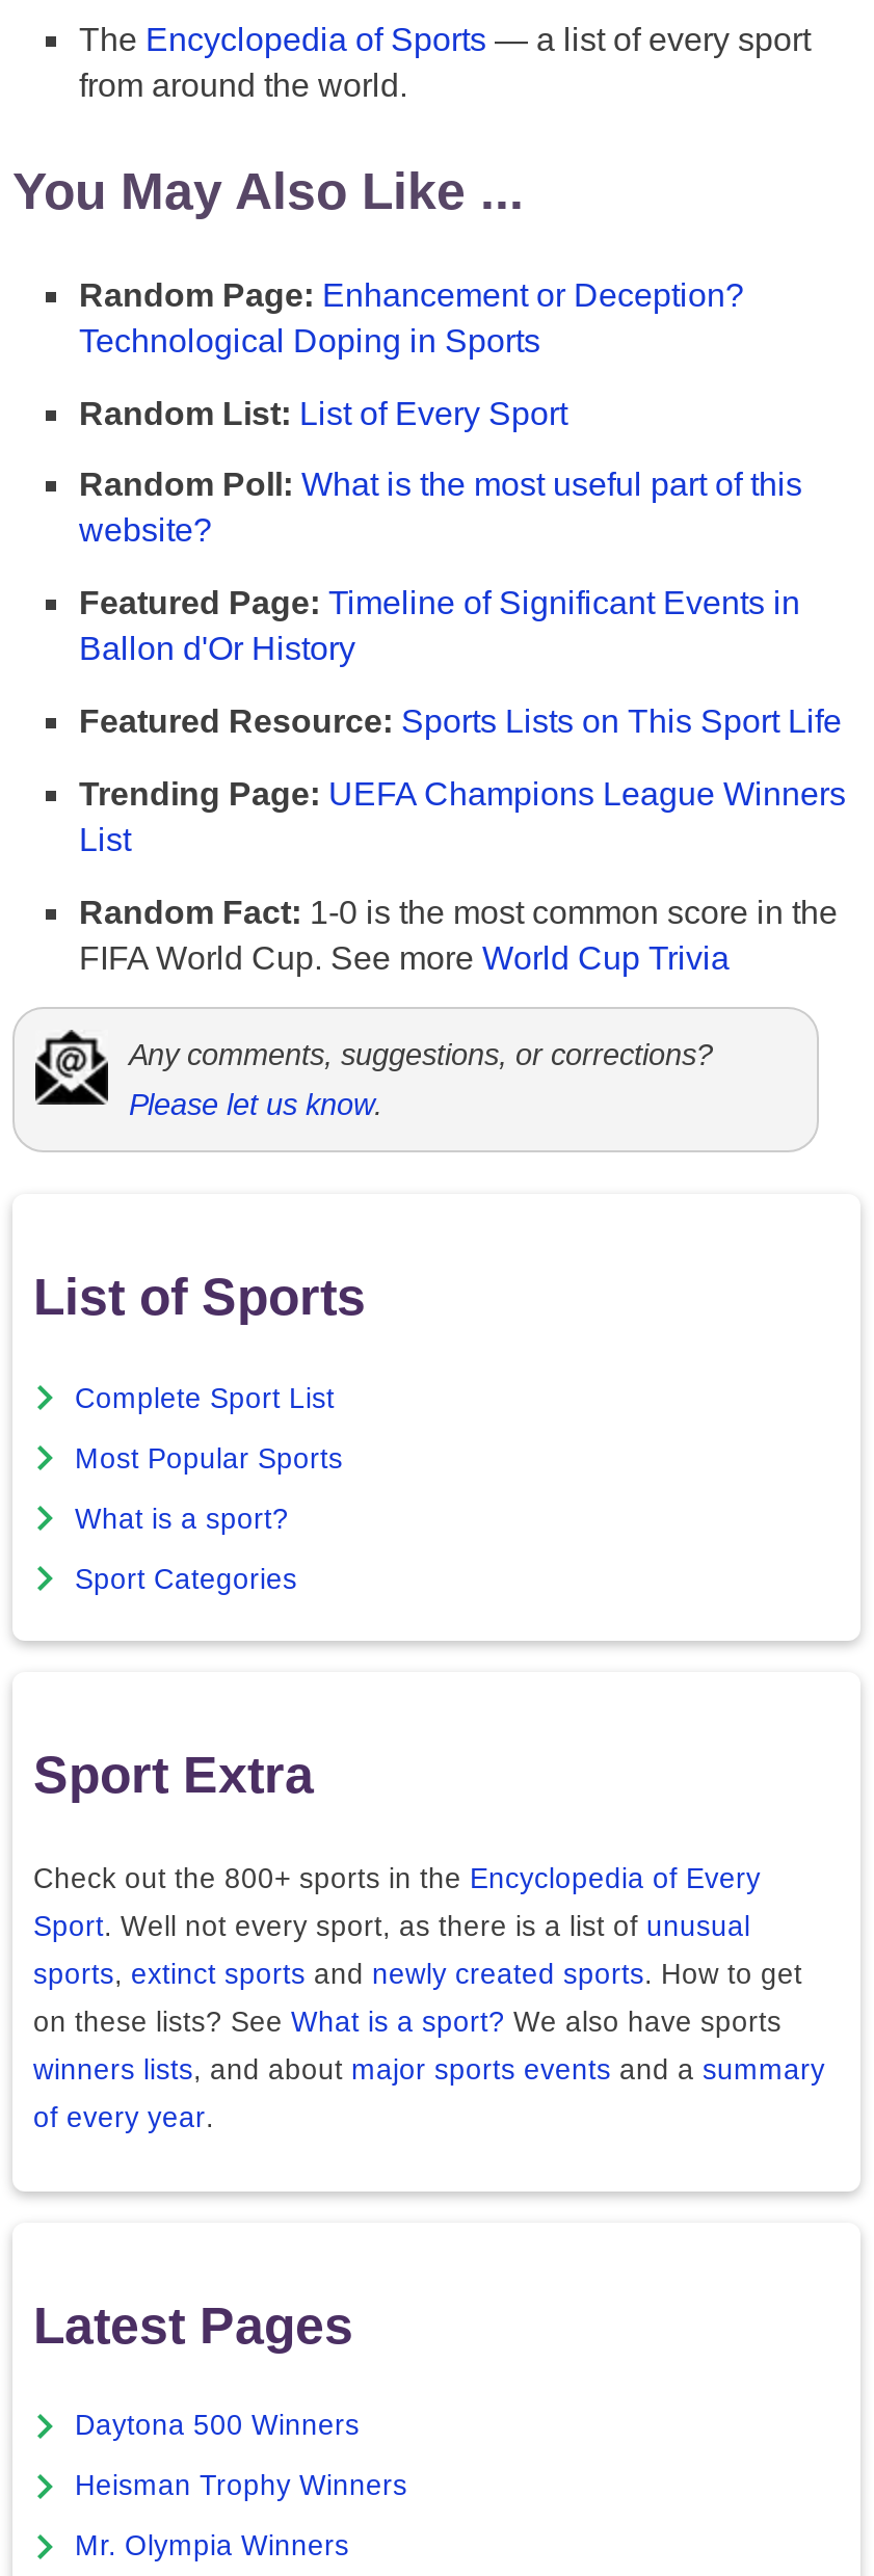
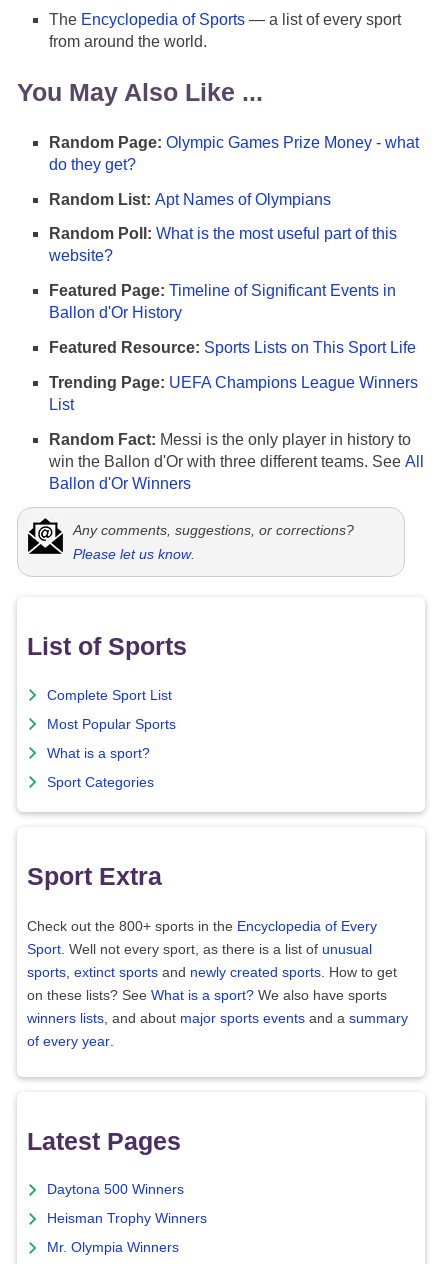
- Random Page: Enhancement or Deception?
- Technological Doping in Sports
+ Random Page: Olympic Games Prize Money - what
+ do they get?

- Random List: List of Every Sport
+ Random List: Apt Names of Olympians

- Random Fact: 1-0 is the most common score in the
- FIFA World Cup. See more World Cup Trivia
+ Random Fact: Messi is the only player in history to
+ win the Ballon d'Or with three different teams. See All
+ Ballon d'Or Winners
